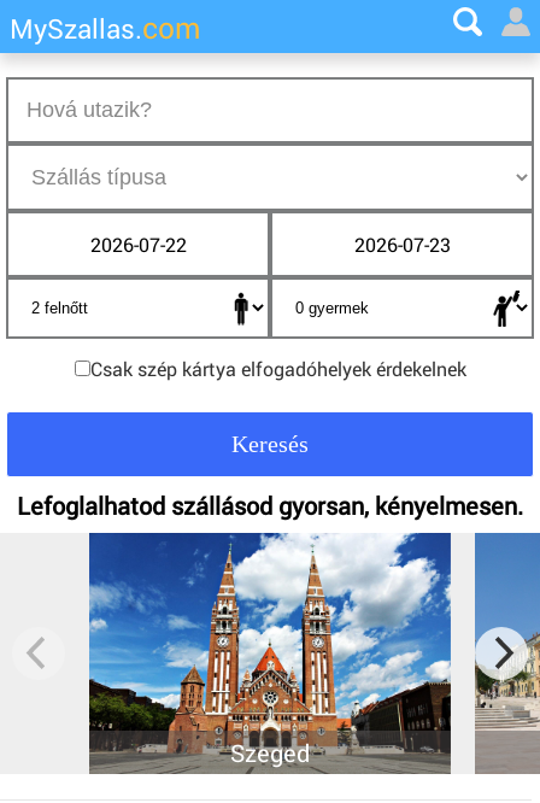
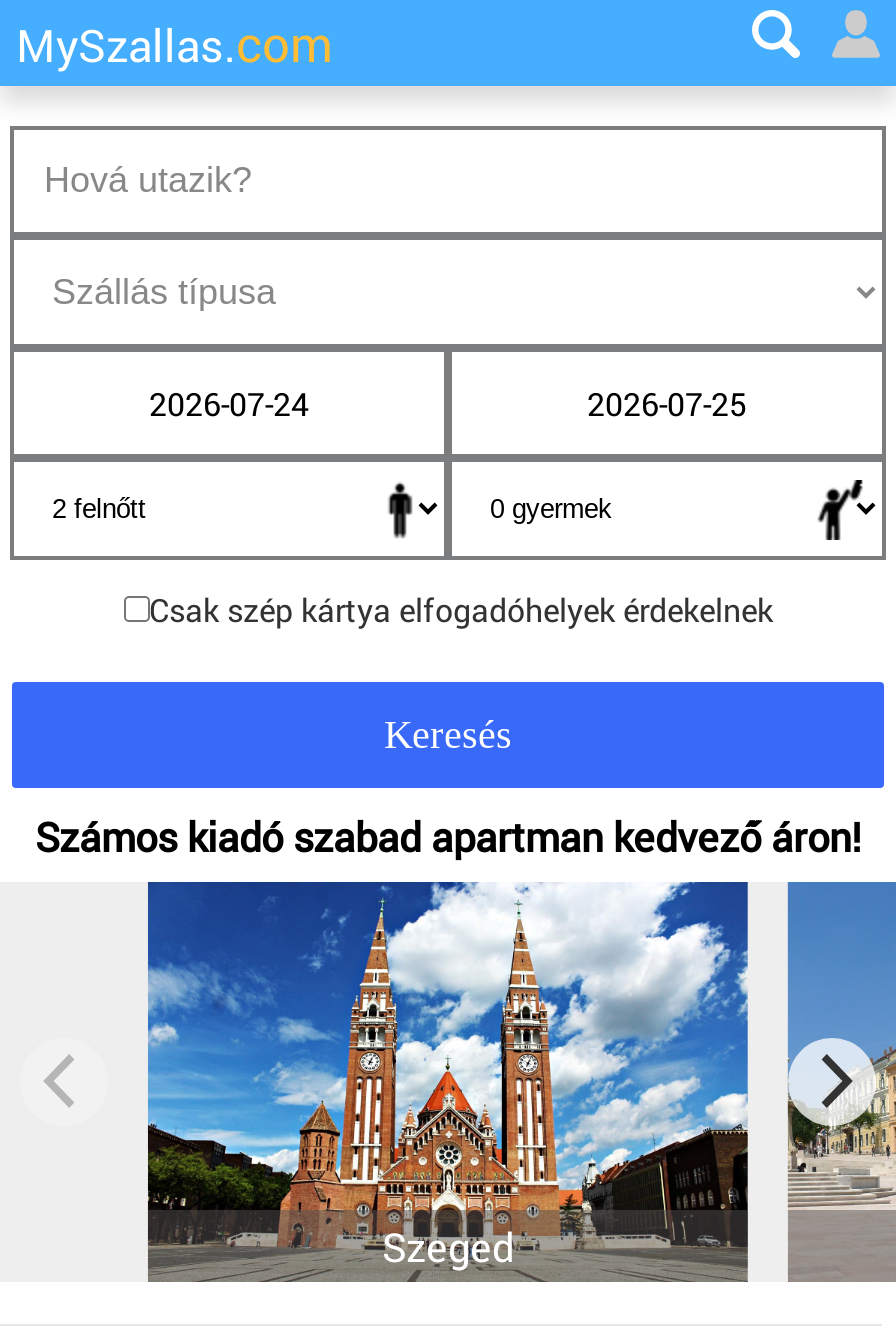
- 2026-07-22
+ 2026-07-24

- 2026-07-23
+ 2026-07-25

- Lefoglalhatod szállásod gyorsan, kényelmesen.
+ Számos kiadó szabad apartman kedvező áron!
